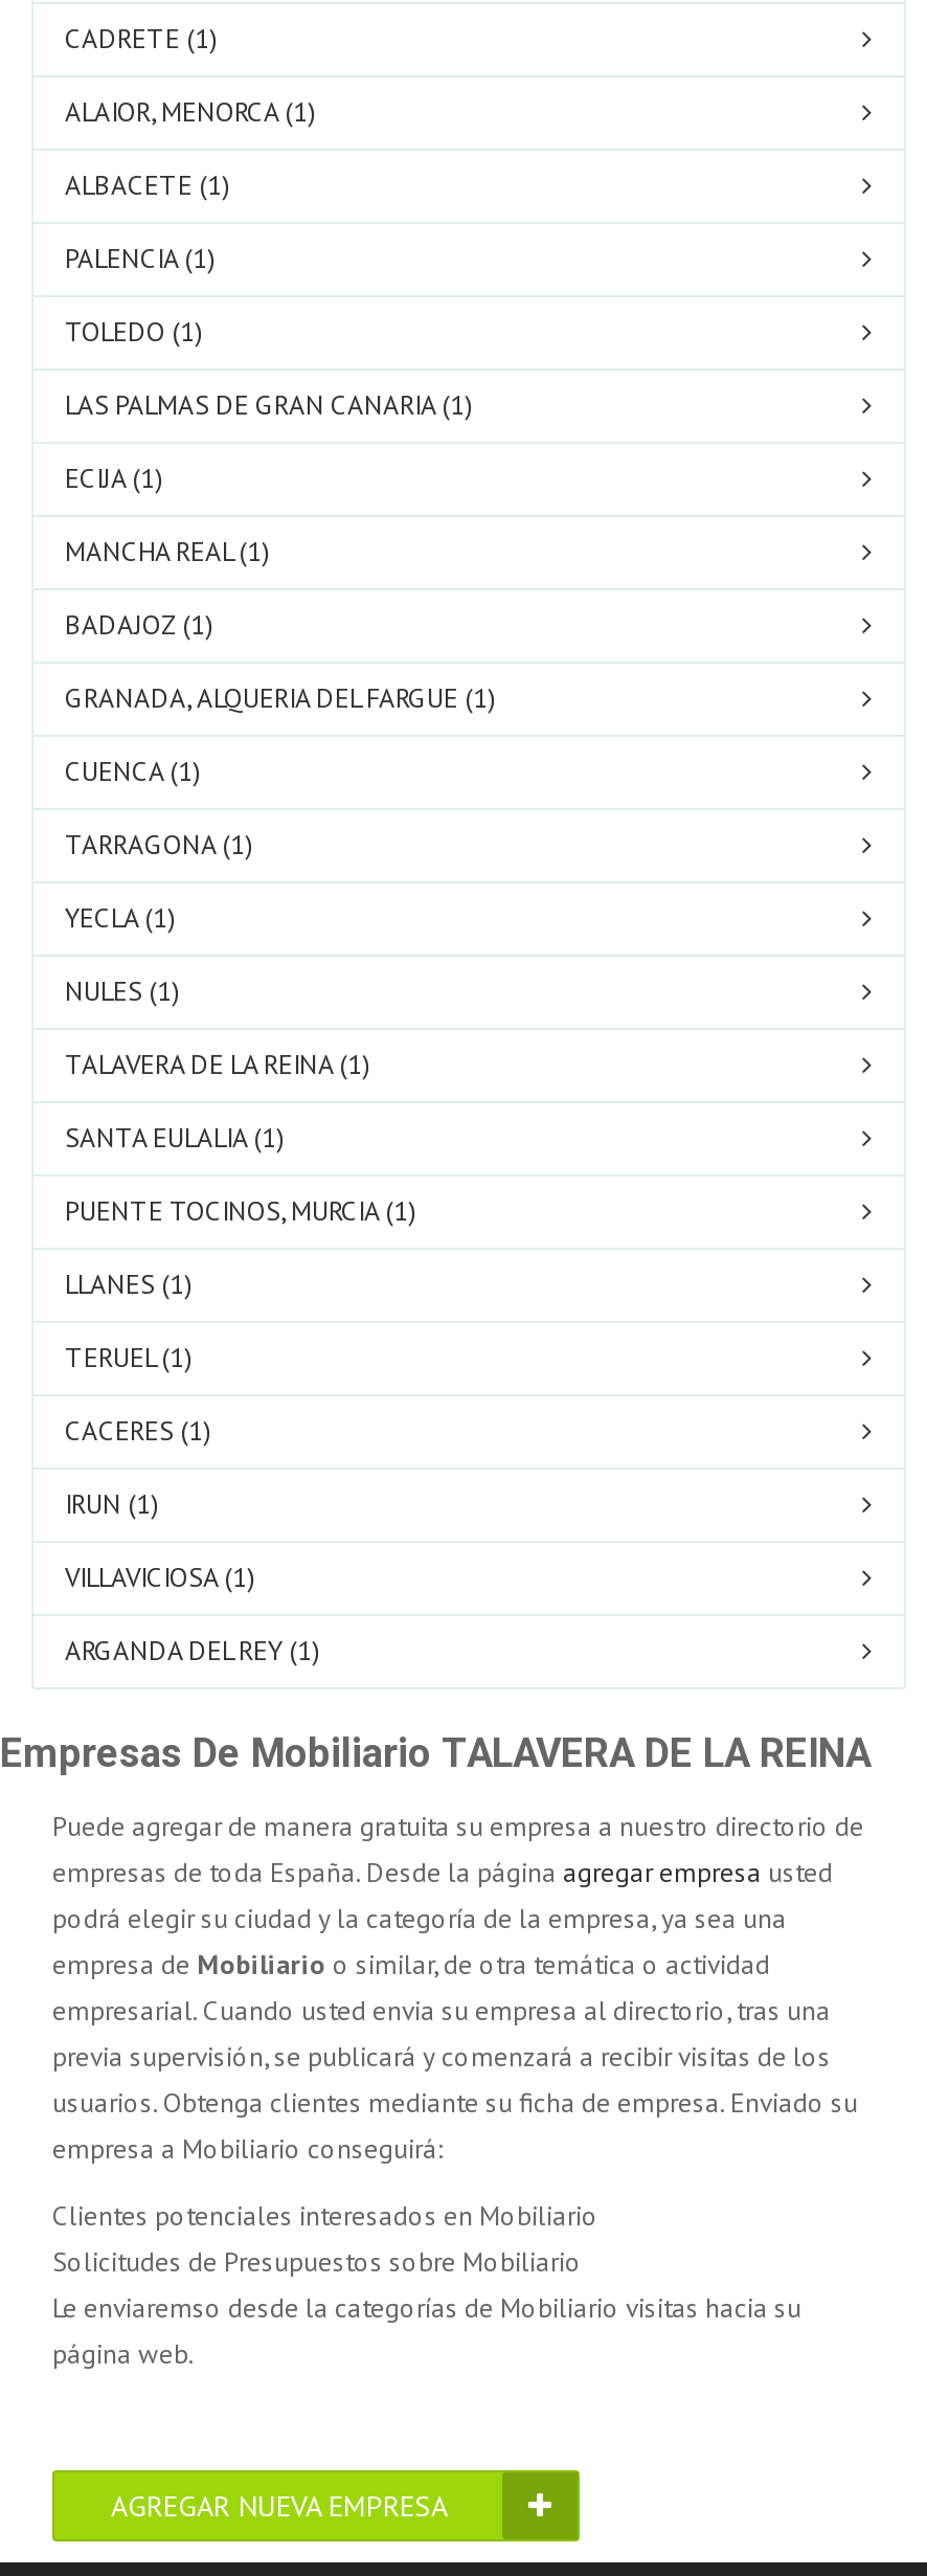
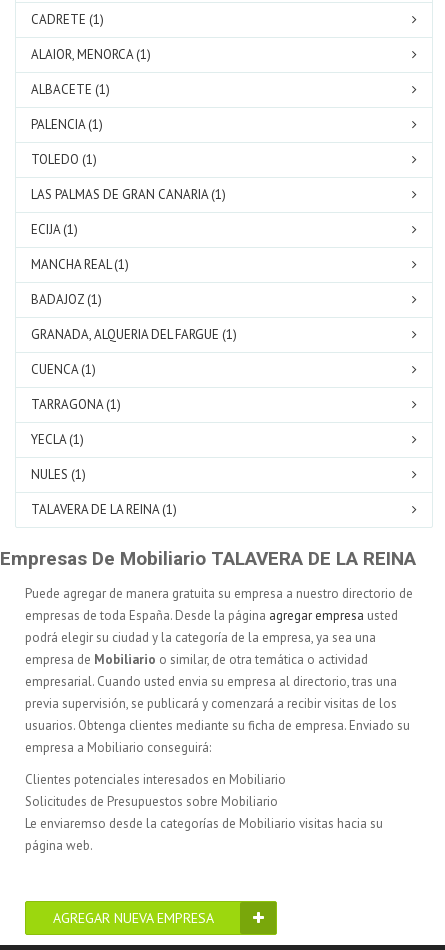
- SANTA EULALIA (1)
- PUENTE TOCINOS, MURCIA (1)
- LLANES (1)
- TERUEL (1)
- CACERES (1)
- IRUN (1)
- VILLAVICIOSA (1)
- ARGANDA DEL REY (1)
